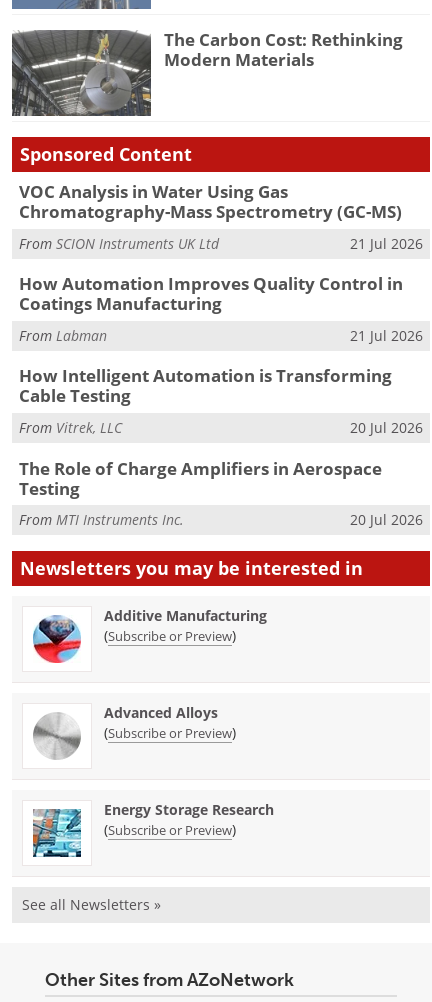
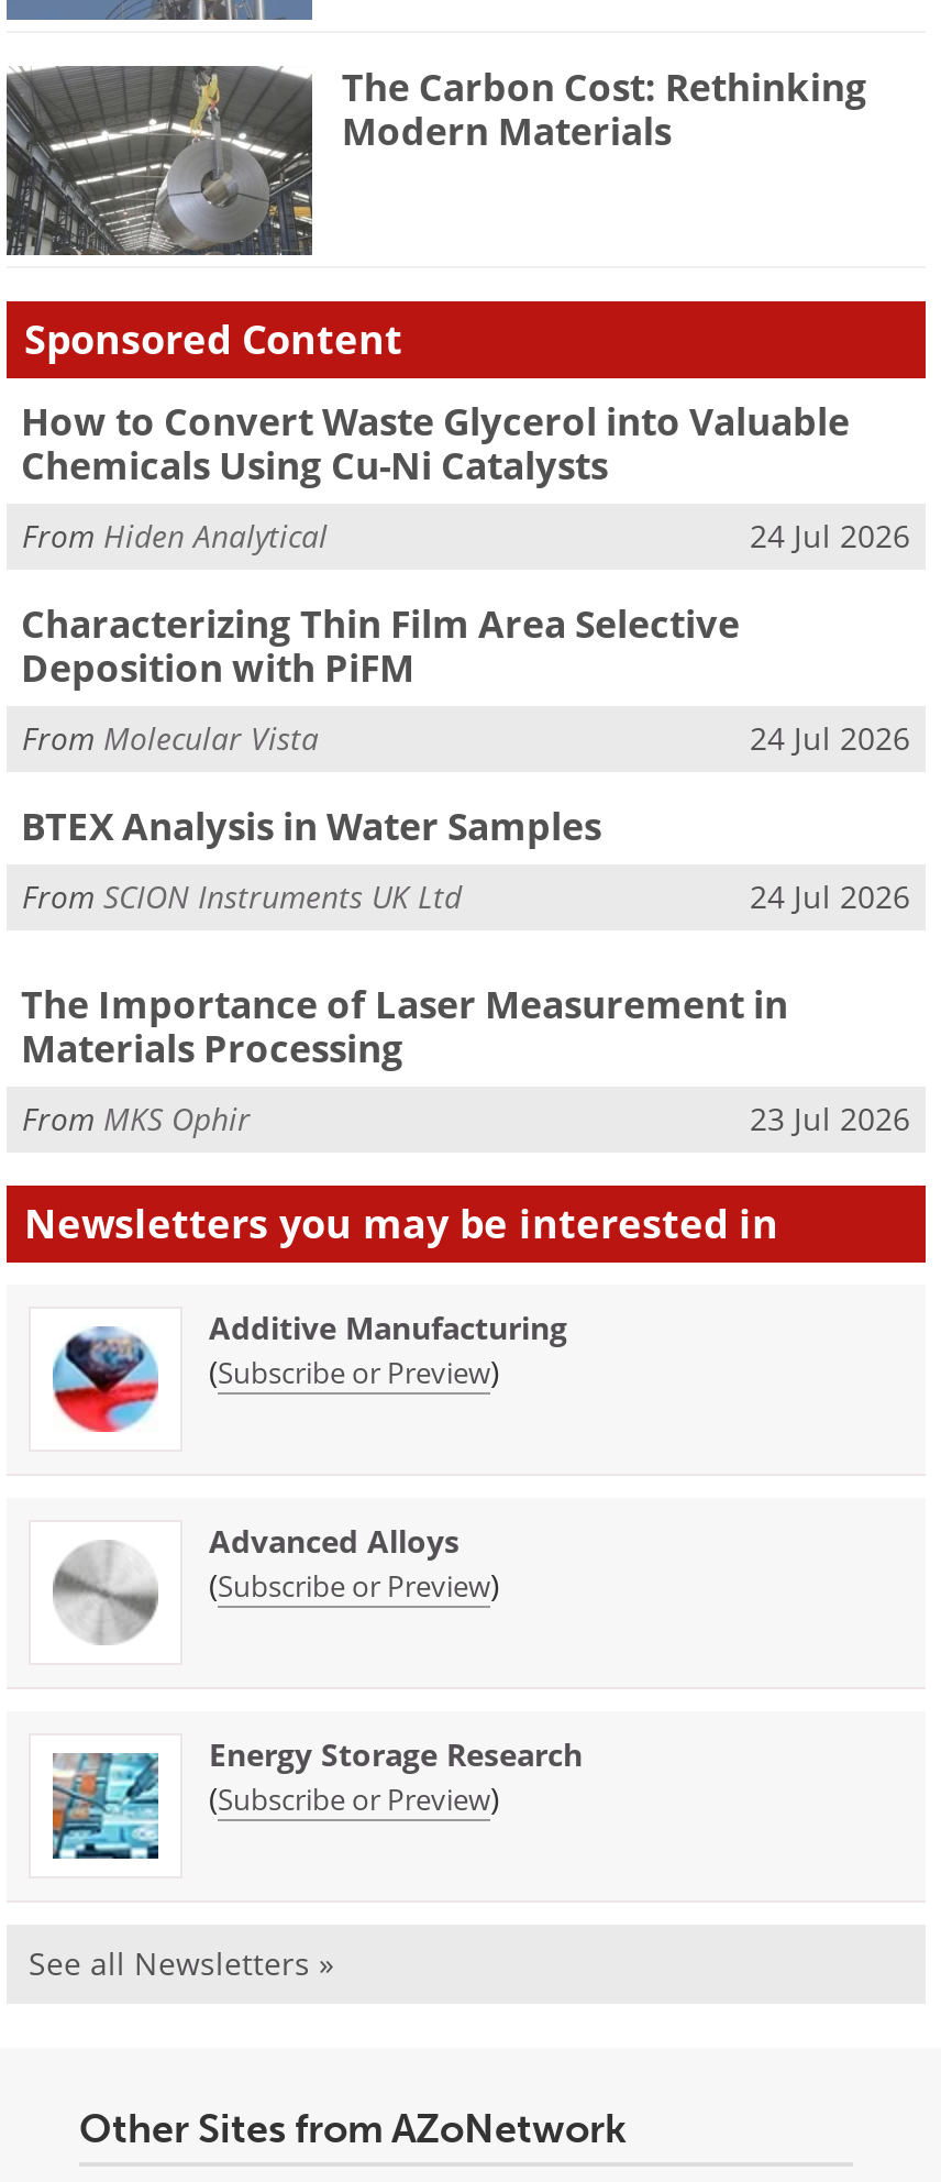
- VOC Analysis in Water Using Gas
- Chromatography-Mass Spectrometry (GC-MS)
+ How to Convert Waste Glycerol into Valuable
+ Chemicals Using Cu-Ni Catalysts
+ From Hiden Analytical
+ 24 Jul 2026
+ Characterizing Thin Film Area Selective
+ Deposition with PiFM
+ From Molecular Vista
+ 24 Jul 2026
+ BTEX Analysis in Water Samples

- 21 Jul 2026
- How Automation Improves Quality Control in
- Coatings Manufacturing
- From Labman
- 21 Jul 2026
- How Intelligent Automation is Transforming
- Cable Testing
- From Vitrek, LLC
- 20 Jul 2026
- The Role of Charge Amplifiers in Aerospace
- Testing
- From MTI Instruments Inc.
- 20 Jul 2026
+ 24 Jul 2026
+ The Importance of Laser Measurement in
+ Materials Processing
+ From MKS Ophir
+ 23 Jul 2026

moved down: From SCION Instruments UK Ltd
